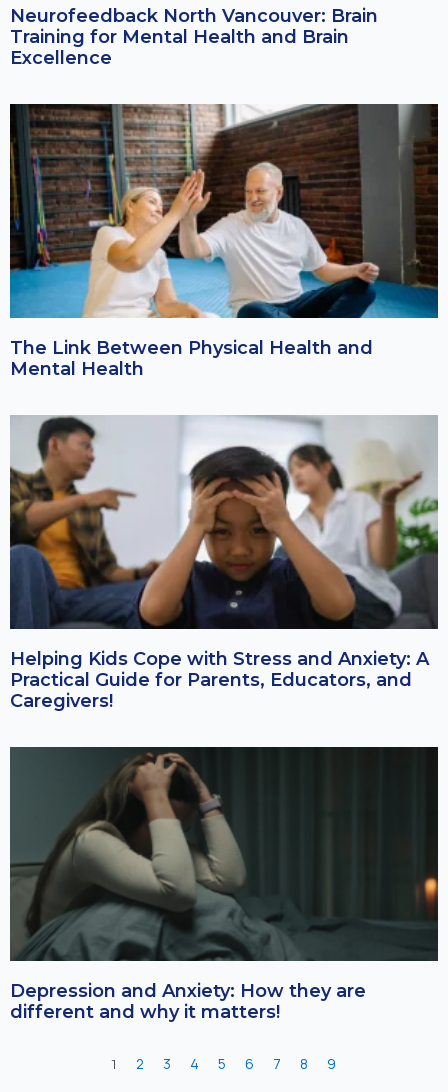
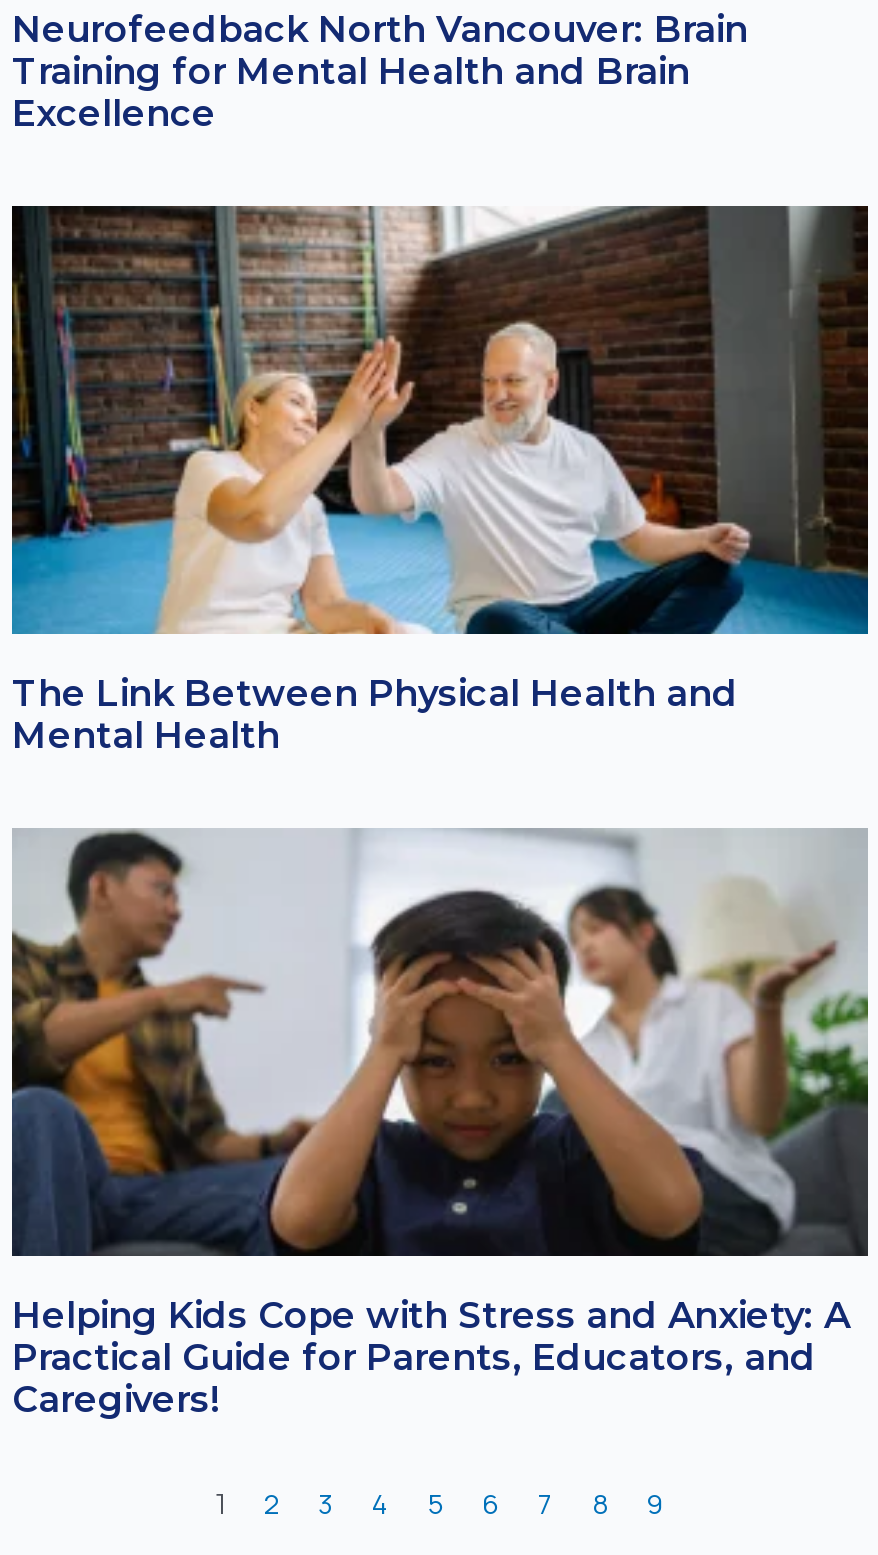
- [image]
- Depression and Anxiety: How they are
- different and why it matters!
